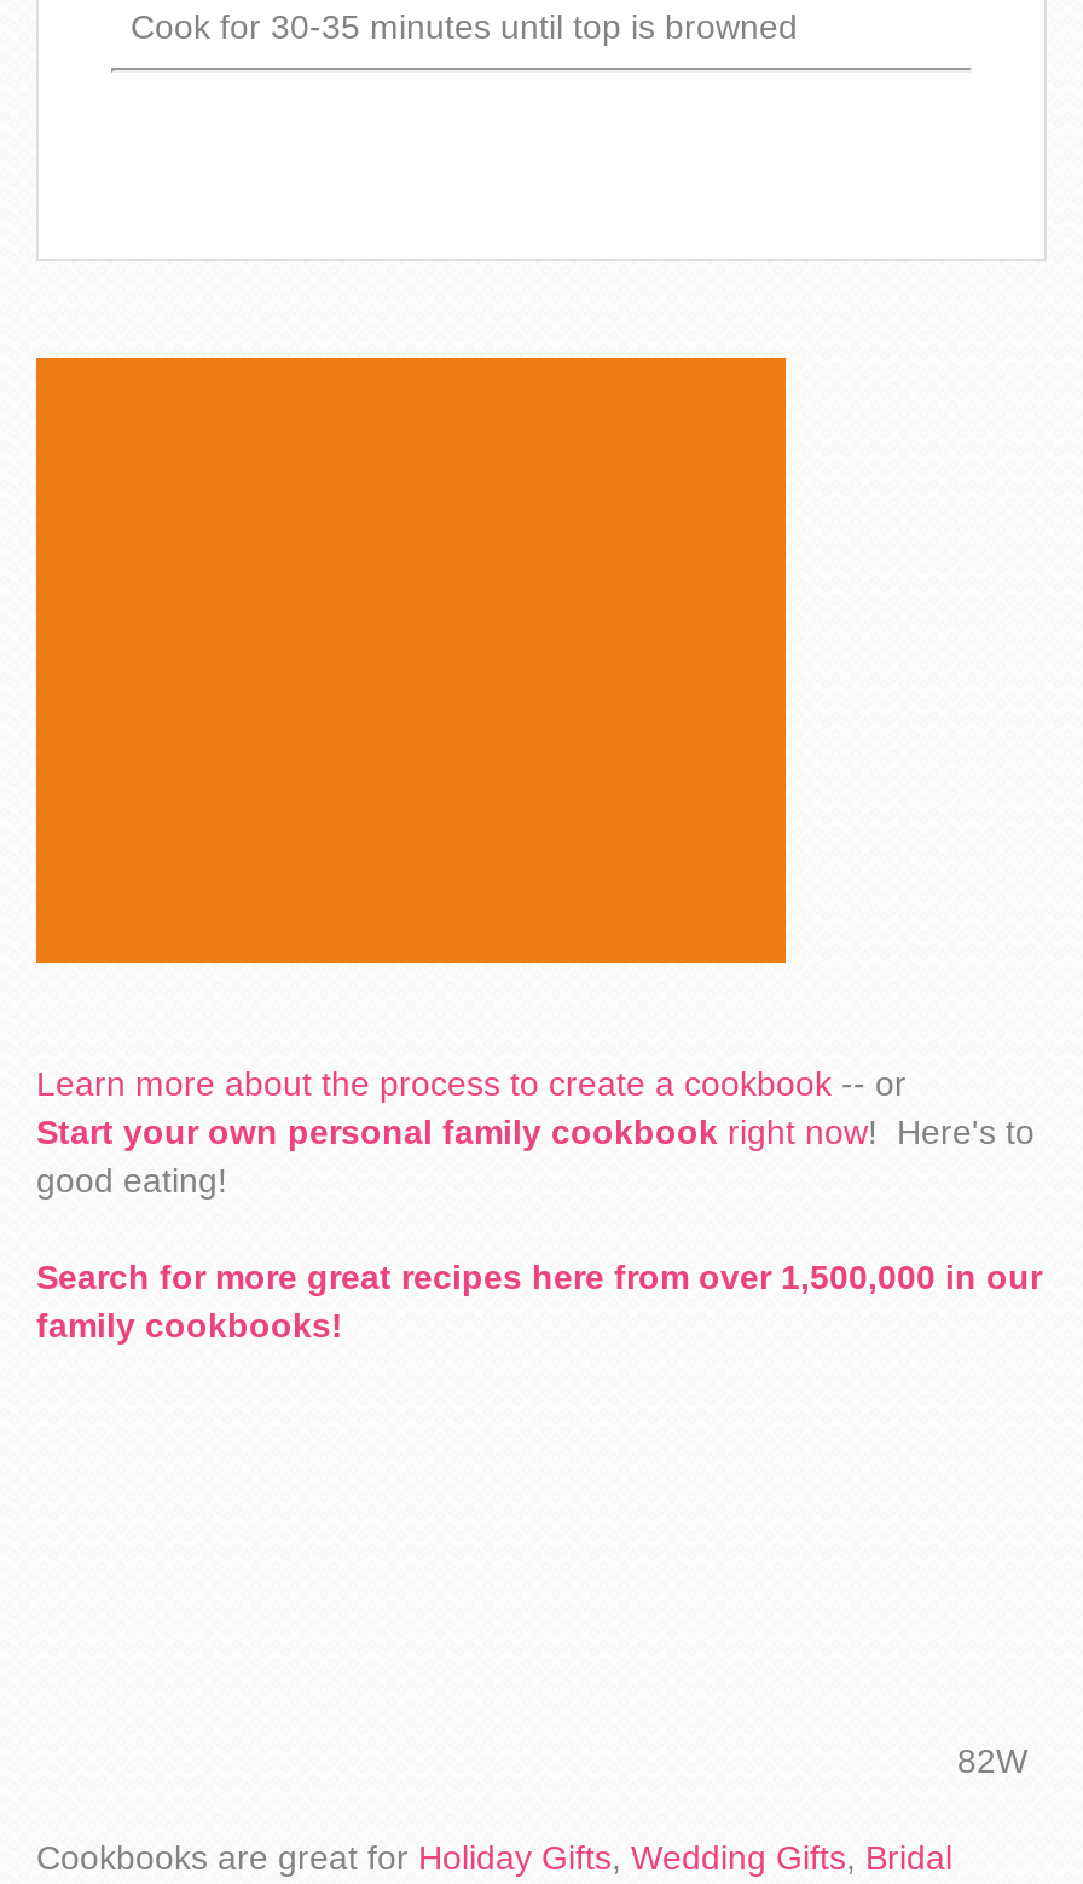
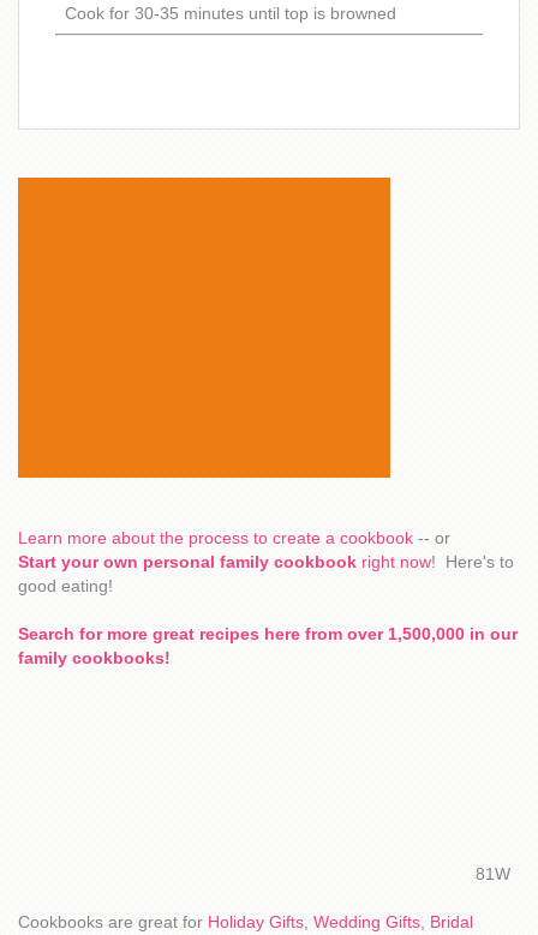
- 82W
+ 81W
